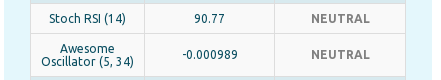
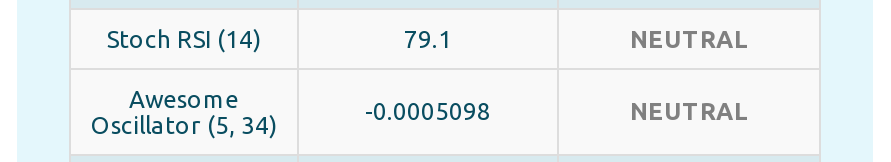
- 90.77
+ 79.1

- -0.000989
+ -0.0005098
